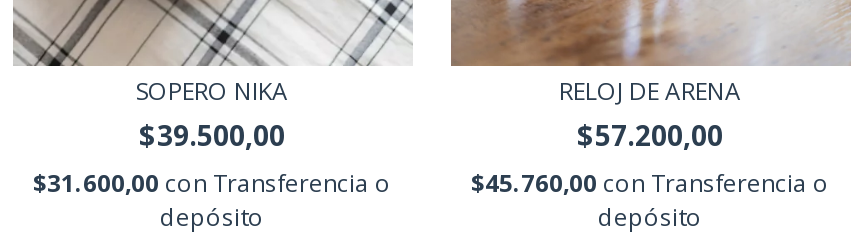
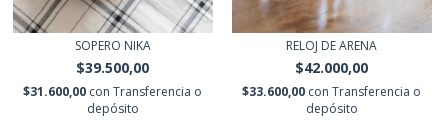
- $57.200,00
+ $42.000,00

- $45.760,00 con Transferencia o
+ $33.600,00 con Transferencia o
